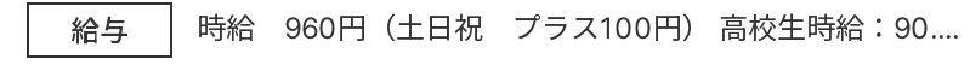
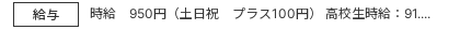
- 時給 960円（土日祝 プラス100円） 高校生時給：90....
+ 時給 950円（土日祝 プラス100円） 高校生時給：91....
